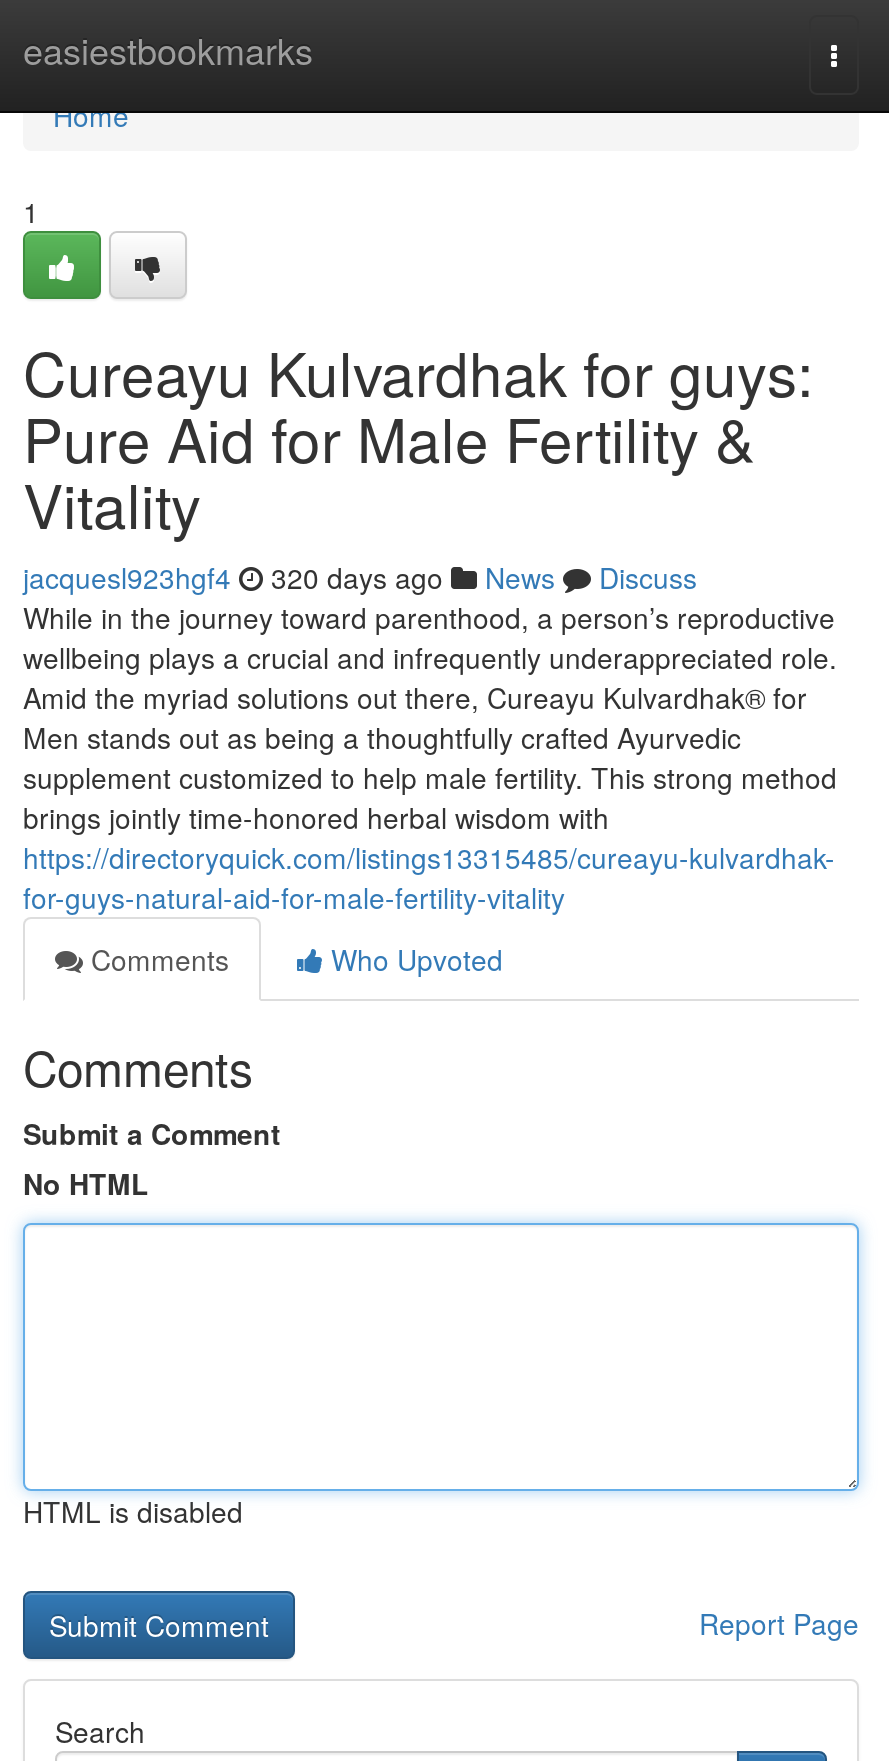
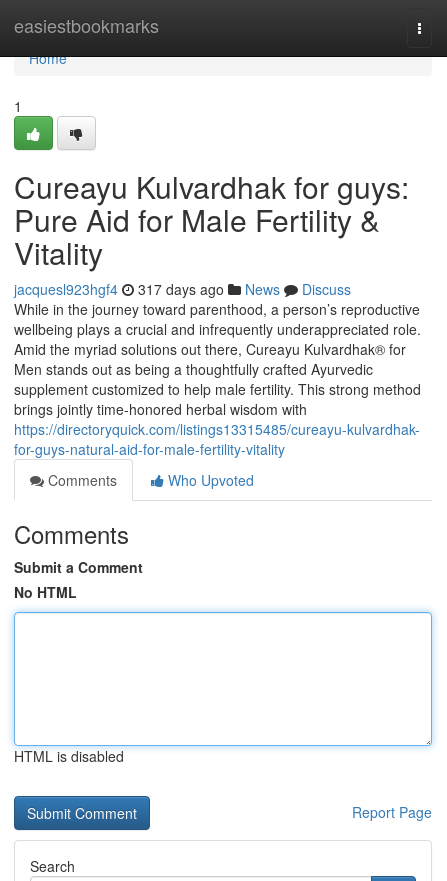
- jacquesl923hgf4 320 days ago News Discuss
+ jacquesl923hgf4 317 days ago News Discuss
